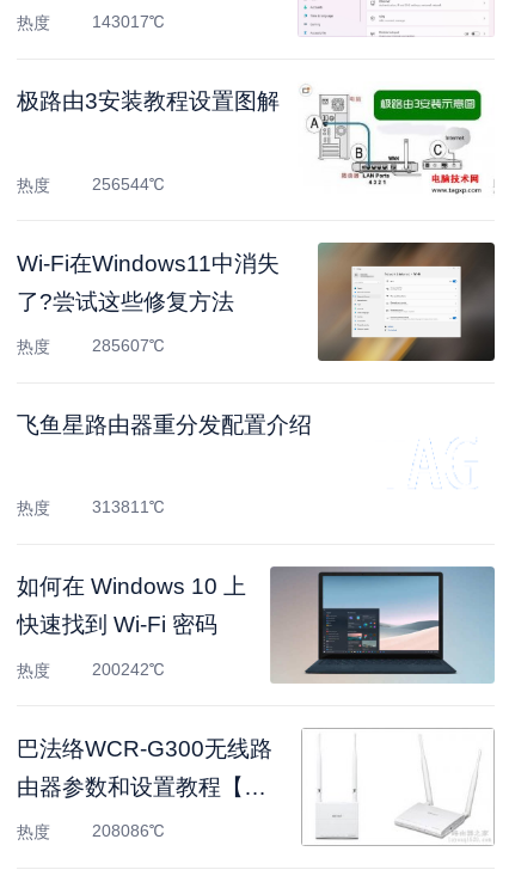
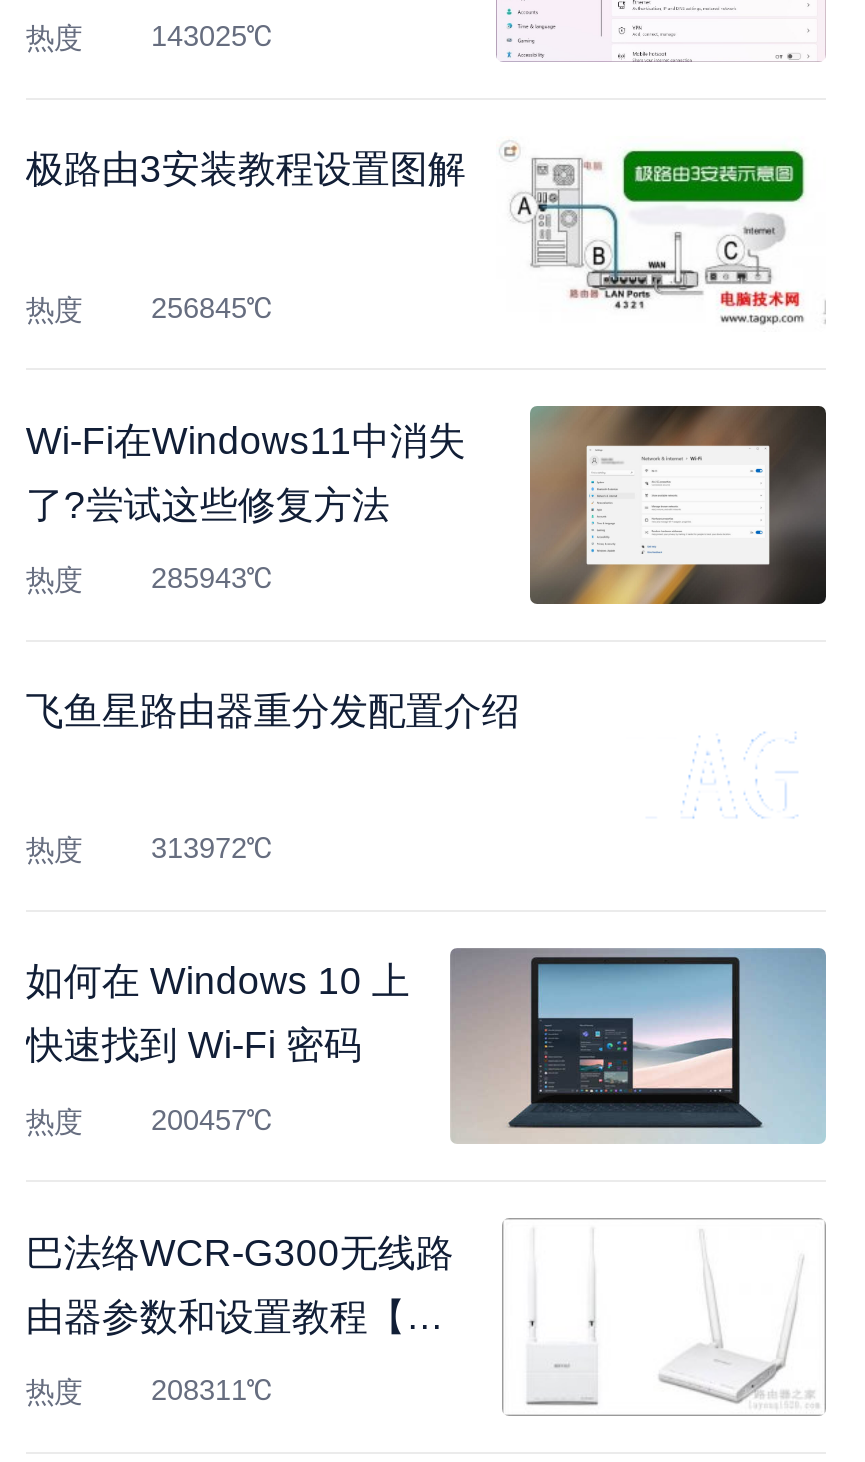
- 143017℃
+ 143025℃

- 256544℃
+ 256845℃

- 285607℃
+ 285943℃

- 313811℃
+ 313972℃

- 200242℃
+ 200457℃

- 208086℃
+ 208311℃
